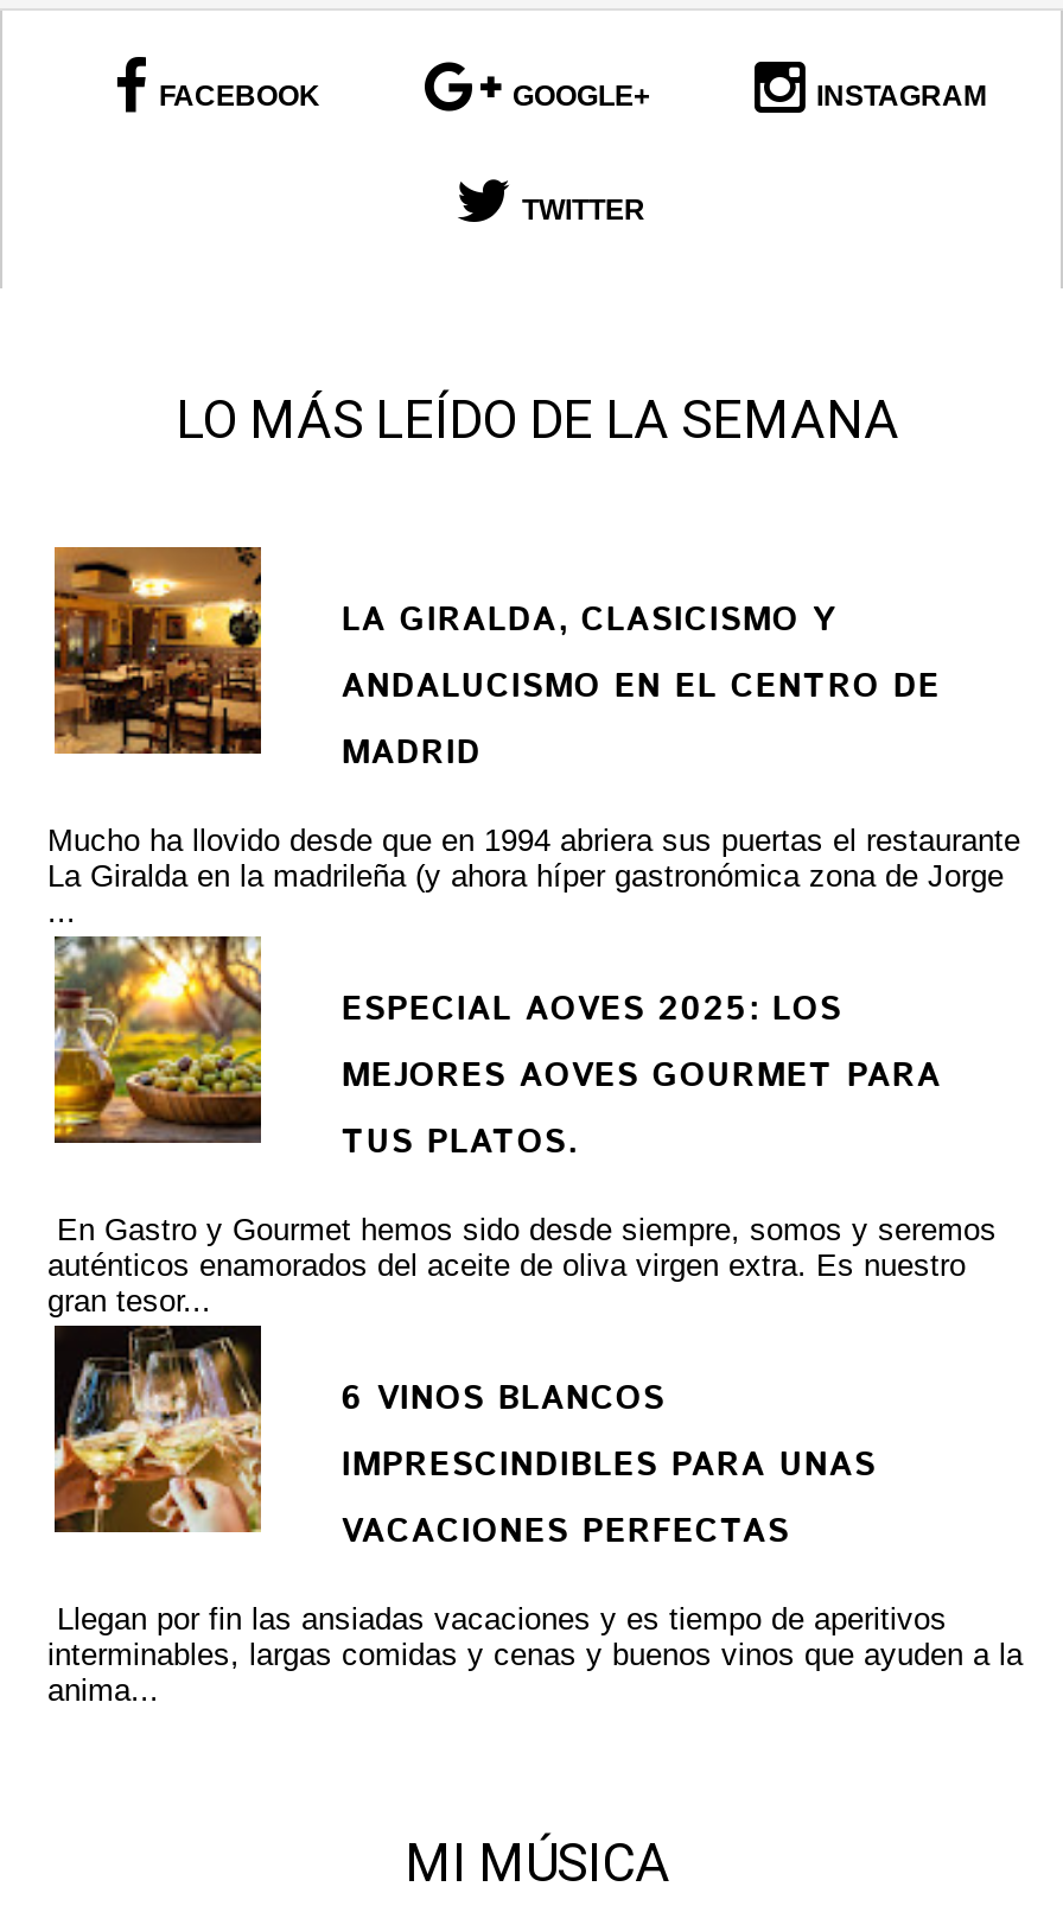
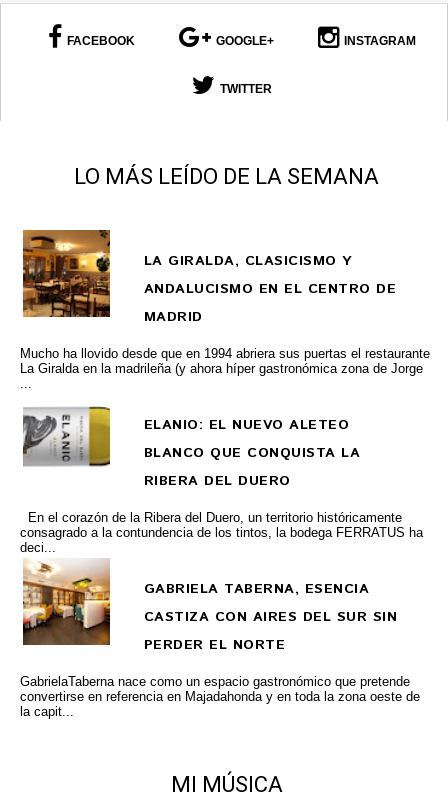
- [image]
- En Gastro y Gourmet hemos sido desde siempre, somos y seremos
- auténticos enamorados del aceite de oliva virgen extra. Es nuestro
- gran tesor...
+ [image]
+ En el corazón de la Ribera del Duero, un territorio históricamente
+ consagrado a la contundencia de los tintos, la bodega FERRATUS ha
+ deci...

- ESPECIAL AOVES 2025: LOS
- MEJORES AOVES GOURMET PARA
- TUS PLATOS.
+ ELANIO: EL NUEVO ALETEO
+ BLANCO QUE CONQUISTA LA
+ RIBERA DEL DUERO

- [image]
- Llegan por fin las ansiadas vacaciones y es tiempo de aperitivos
- interminables, largas comidas y cenas y buenos vinos que ayuden a la
- anima...
+ [image]
+ GabrielaTaberna nace como un espacio gastronómico que pretende
+ convertirse en referencia en Majadahonda y en toda la zona oeste de
+ la capit...

- 6 VINOS BLANCOS
- IMPRESCINDIBLES PARA UNAS
- VACACIONES PERFECTAS
+ GABRIELA TABERNA, ESENCIA
+ CASTIZA CON AIRES DEL SUR SIN
+ PERDER EL NORTE
